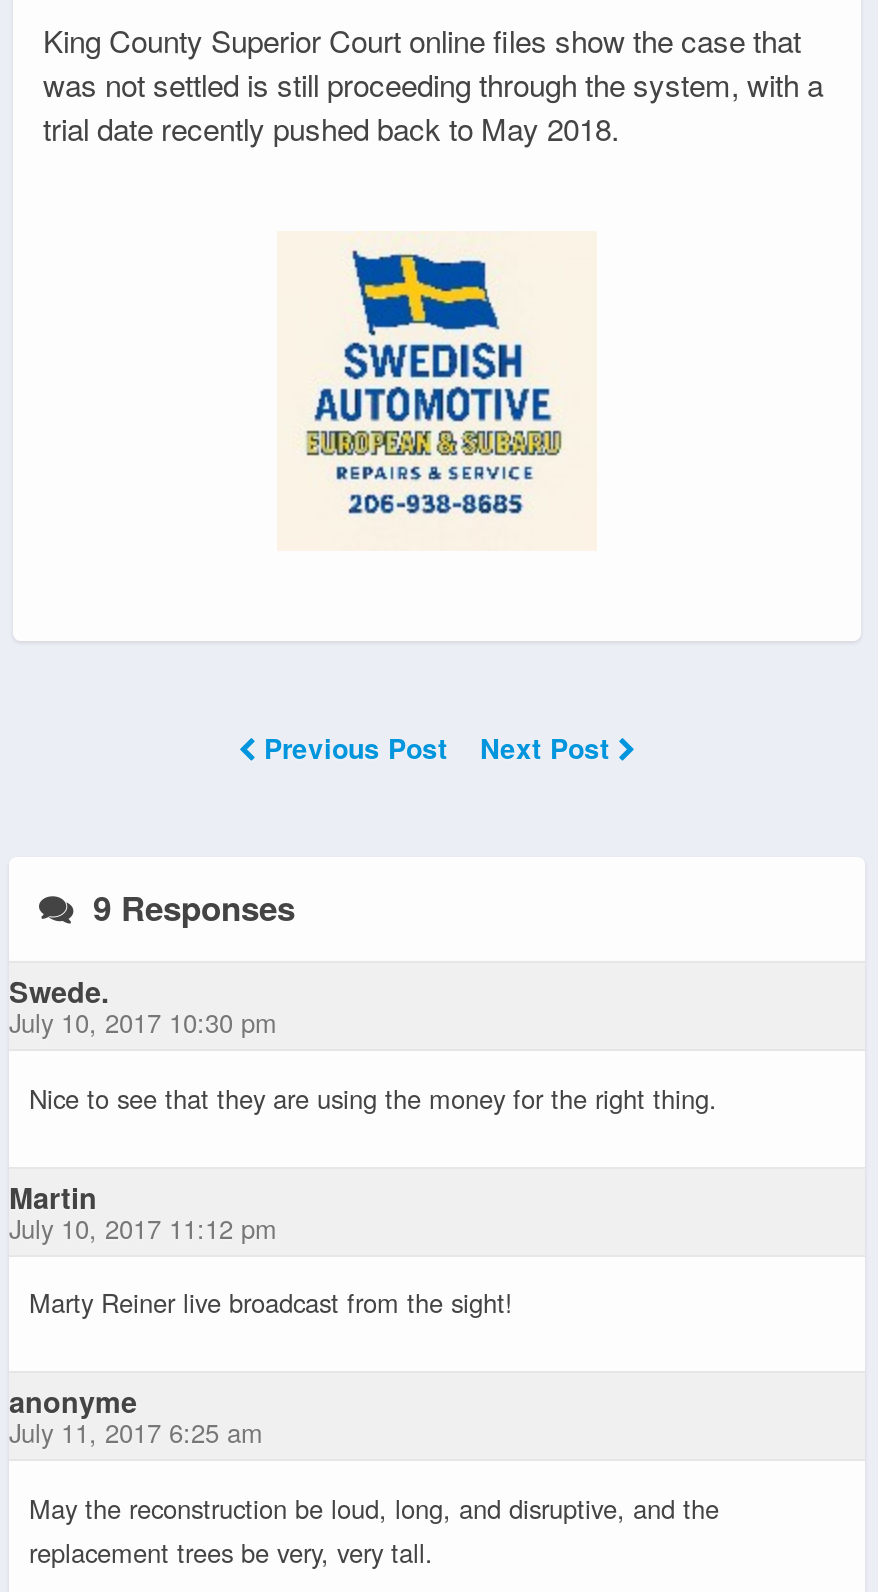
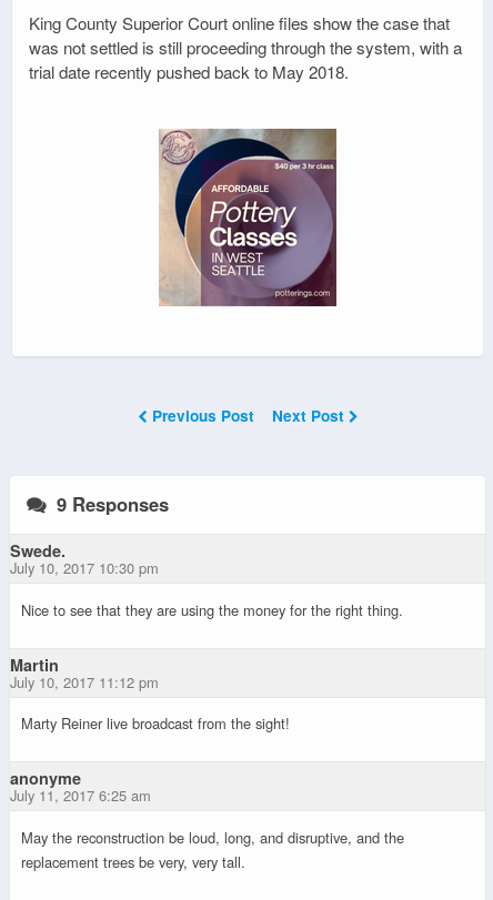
- [image]
+ [image]
